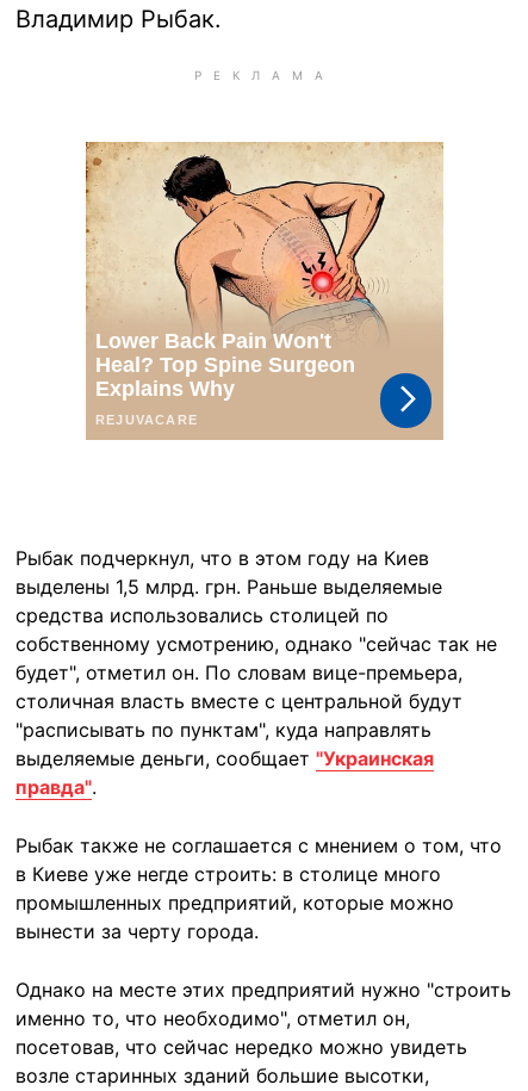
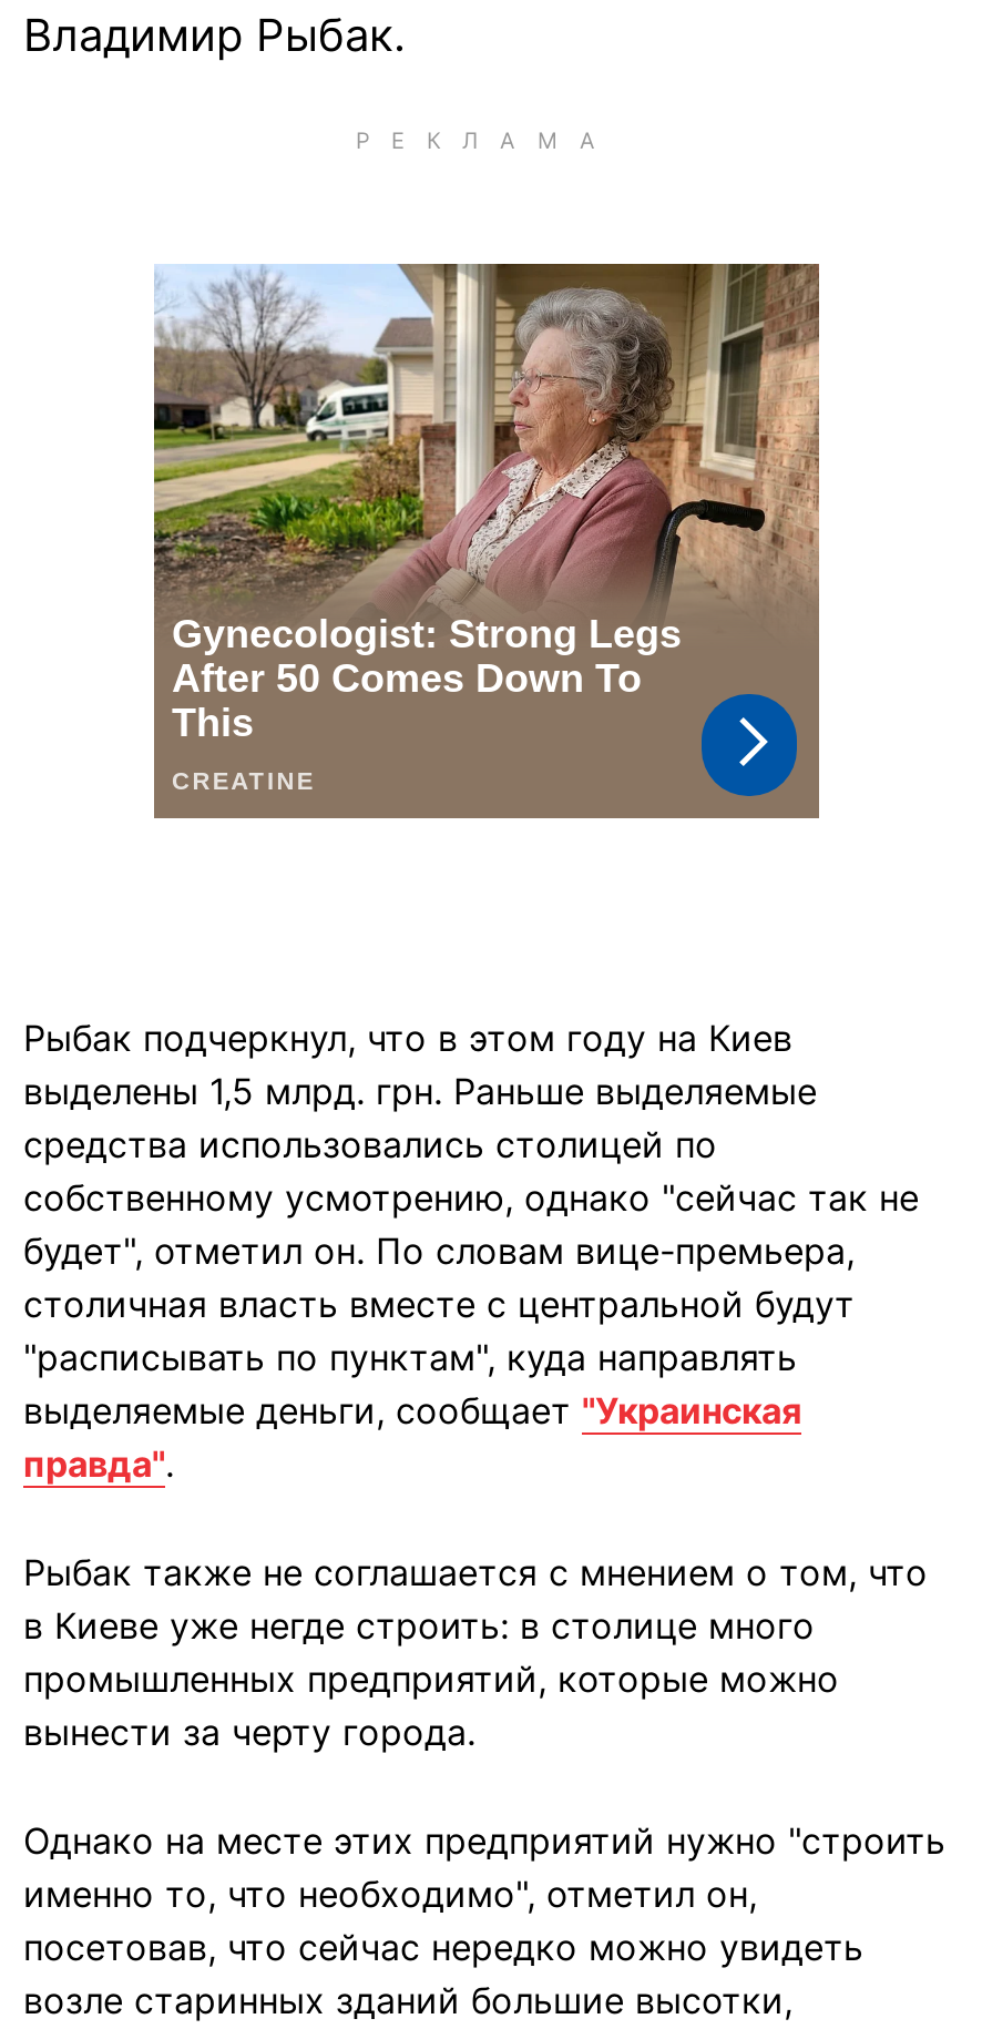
- [image]
+ [image]
